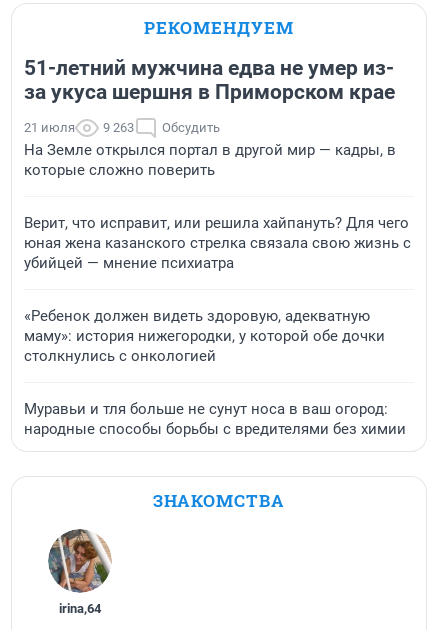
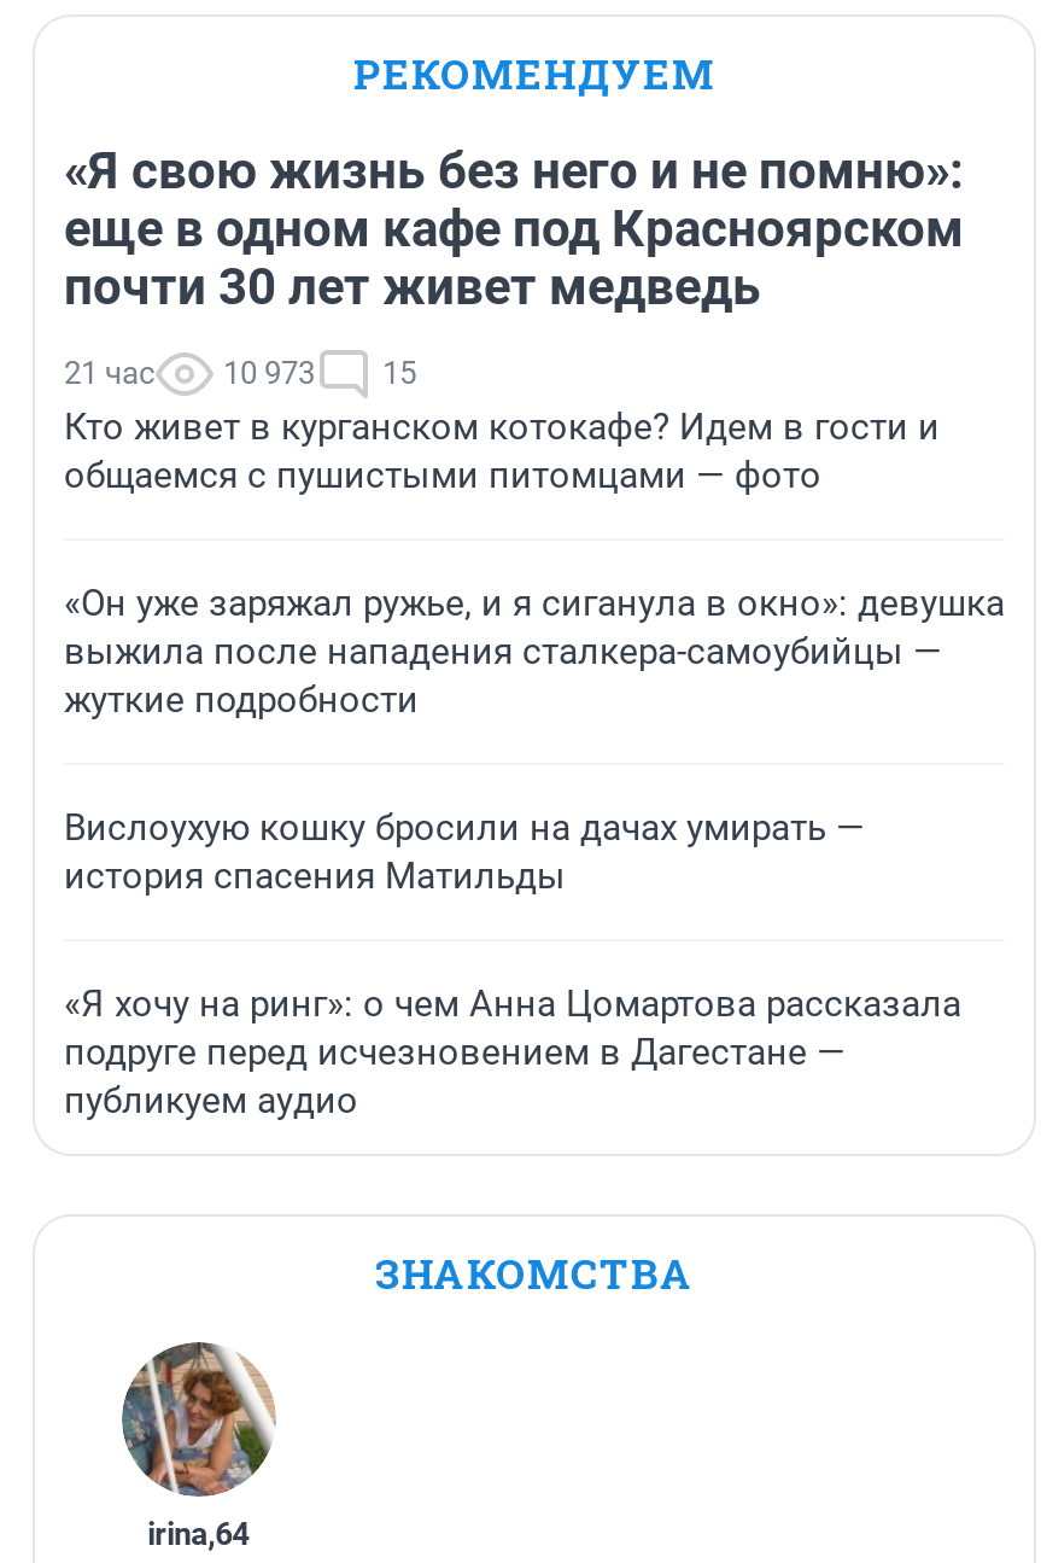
- 51-летний мужчина едва не умер из-
- за укуса шершня в Приморском крае
+ «Я свою жизнь без него и не помню»:
+ еще в одном кафе под Красноярском
+ почти 30 лет живет медведь

- 21 июля
- 9 263
- Обсудить
- На Земле открылся портал в другой мир — кадры, в
- которые сложно поверить
+ 21 час
+ 10 973
+ 15
+ Кто живет в курганском котокафе? Идем в гости и
+ общаемся с пушистыми питомцами — фото

- Верит, что исправит, или решила хайпануть? Для чего
- юная жена казанского стрелка связала свою жизнь с
- убийцей — мнение психиатра
+ «Он уже заряжал ружье, и я сиганула в окно»: девушка
+ выжила после нападения сталкера-самоубийцы —
+ жуткие подробности

- «Ребенок должен видеть здоровую, адекватную
- маму»: история нижегородки, у которой обе дочки
- столкнулись с онкологией
+ Вислоухую кошку бросили на дачах умирать —
+ история спасения Матильды

- Муравьи и тля больше не сунут носа в ваш огород:
- народные способы борьбы с вредителями без химии
+ «Я хочу на ринг»: о чем Анна Цомартова рассказала
+ подруге перед исчезновением в Дагестане —
+ публикуем аудио
